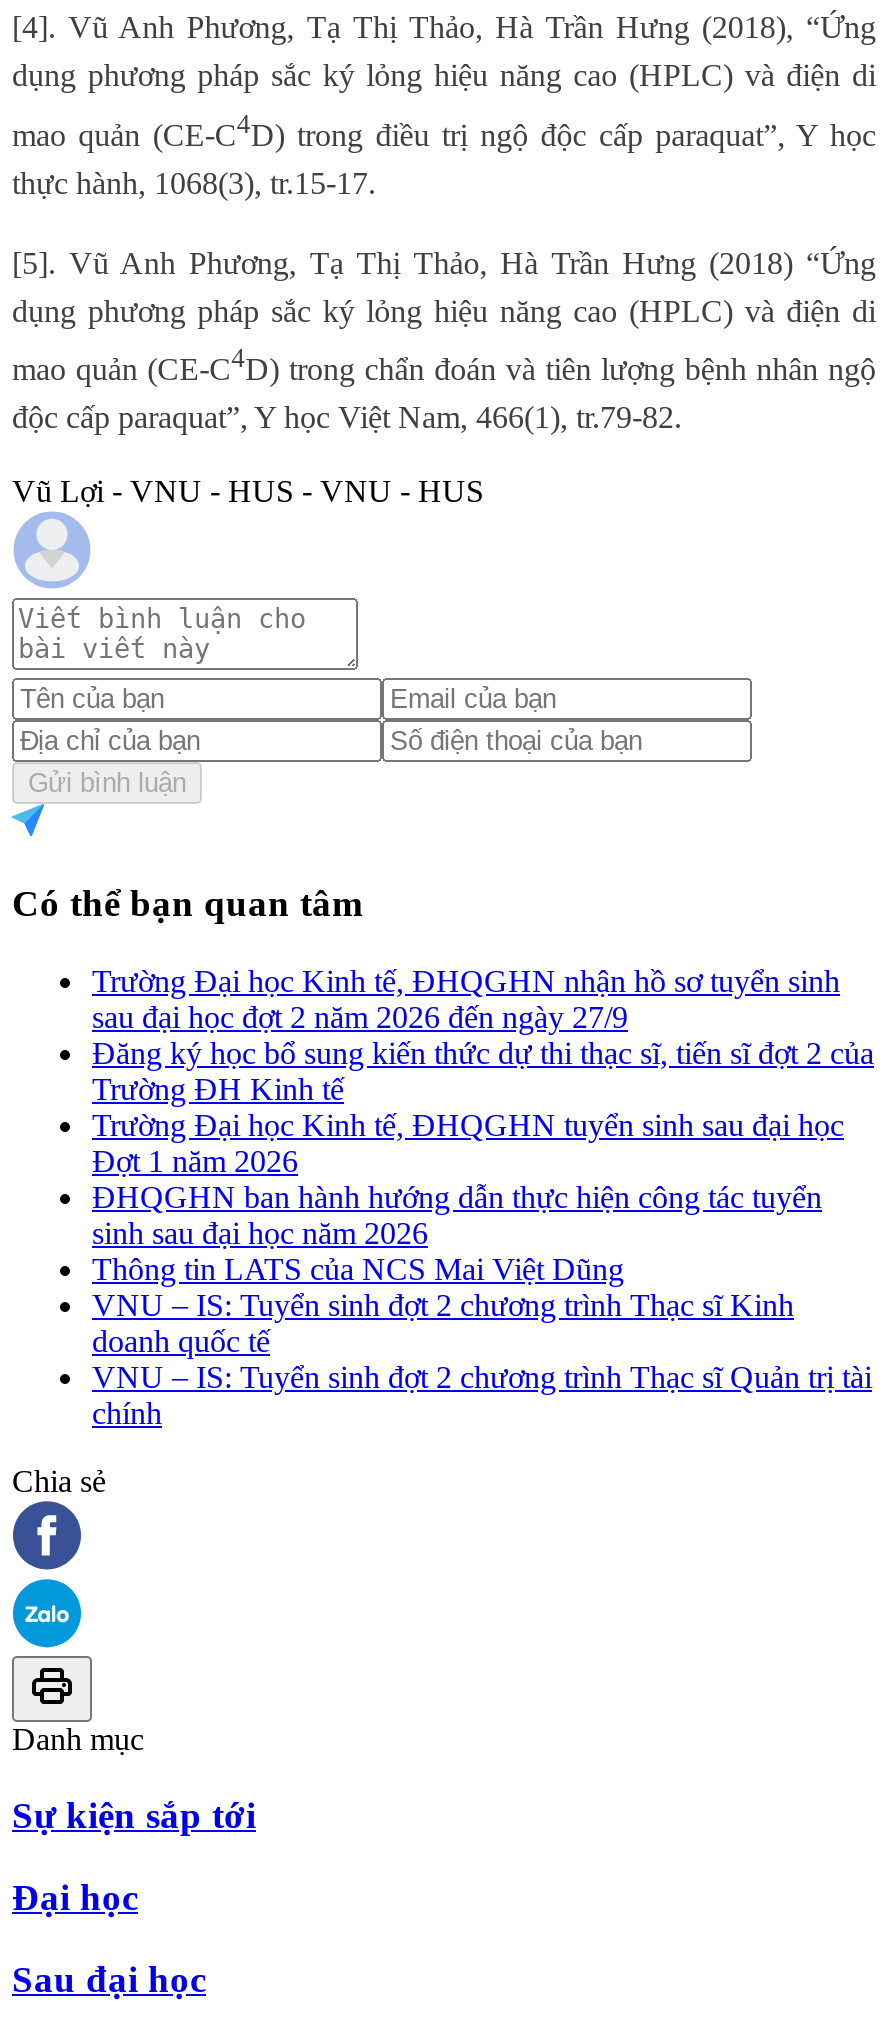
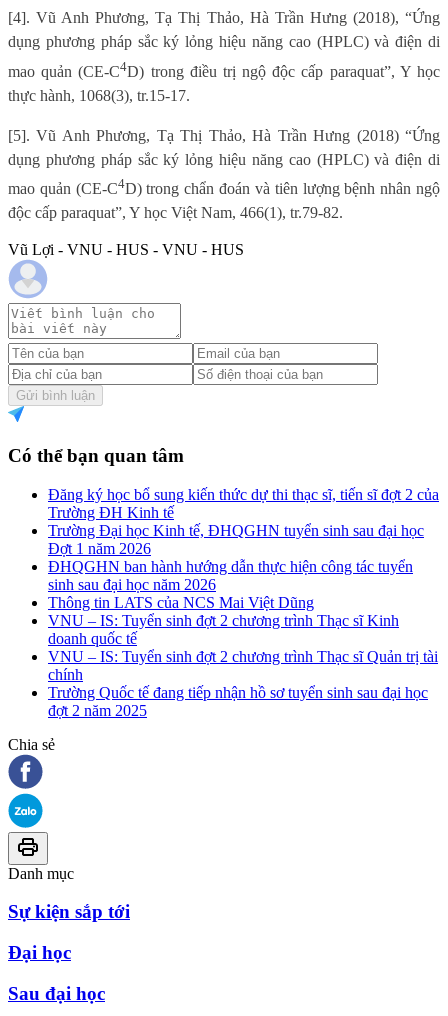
- Trường Đại học Kinh tế, ĐHQGHN nhận hồ sơ tuyển sinh
- sau đại học đợt 2 năm 2026 đến ngày 27/9

moved up: Đăng ký học bổ sung kiến thức dự thi thạc sĩ, tiến sĩ đợt 2 của | Trường ĐH Kinh tế | Trường Đại học Kinh tế, ĐHQGHN tuyển sinh sau đại học | ... | VNU – IS: Tuyển sinh đợt 2 chương trình Thạc sĩ Quản trị tài | chính

+ Trường Quốc tế đang tiếp nhận hồ sơ tuyển sinh sau đại học
+ đợt 2 năm 2025
